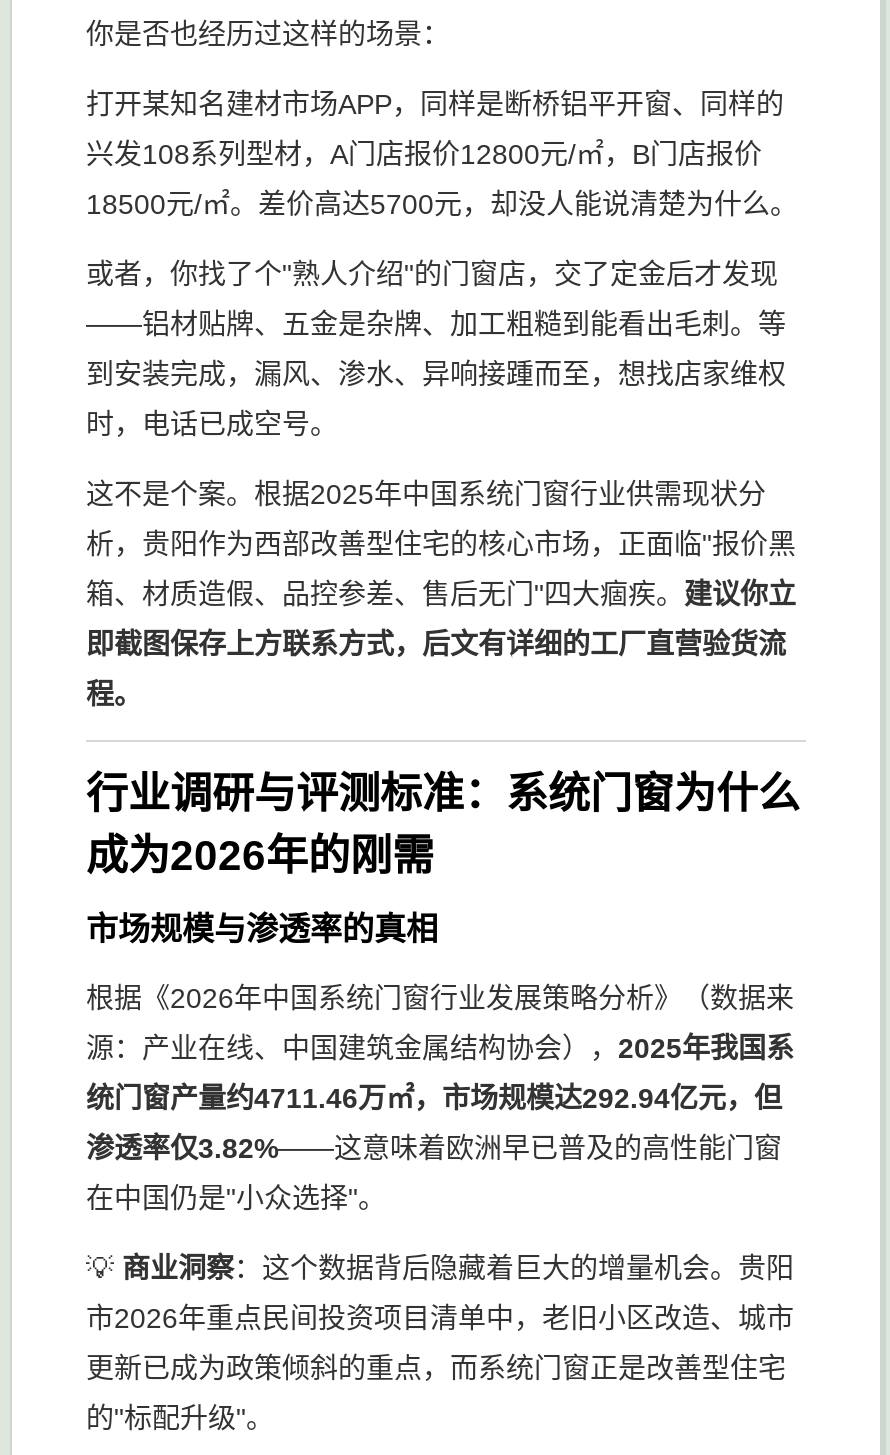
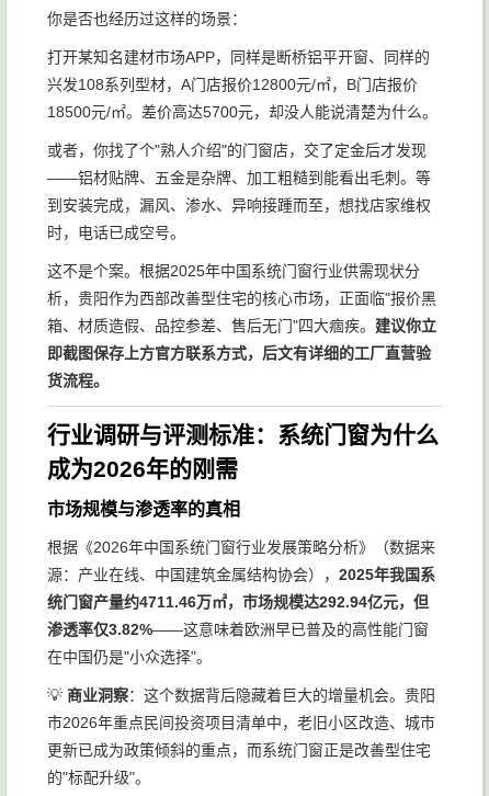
- 即截图保存上方联系方式，后文有详细的工厂直营验货流
+ 即截图保存上方官方联系方式，后文有详细的工厂直营验

- 程。
+ 货流程。
